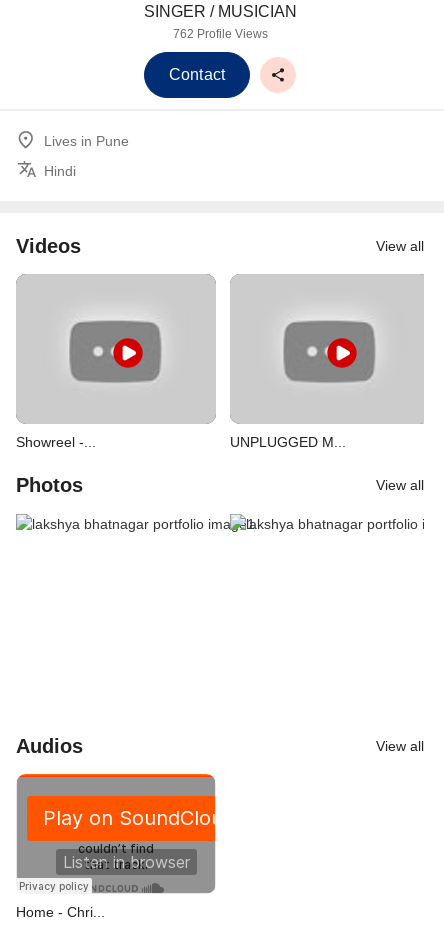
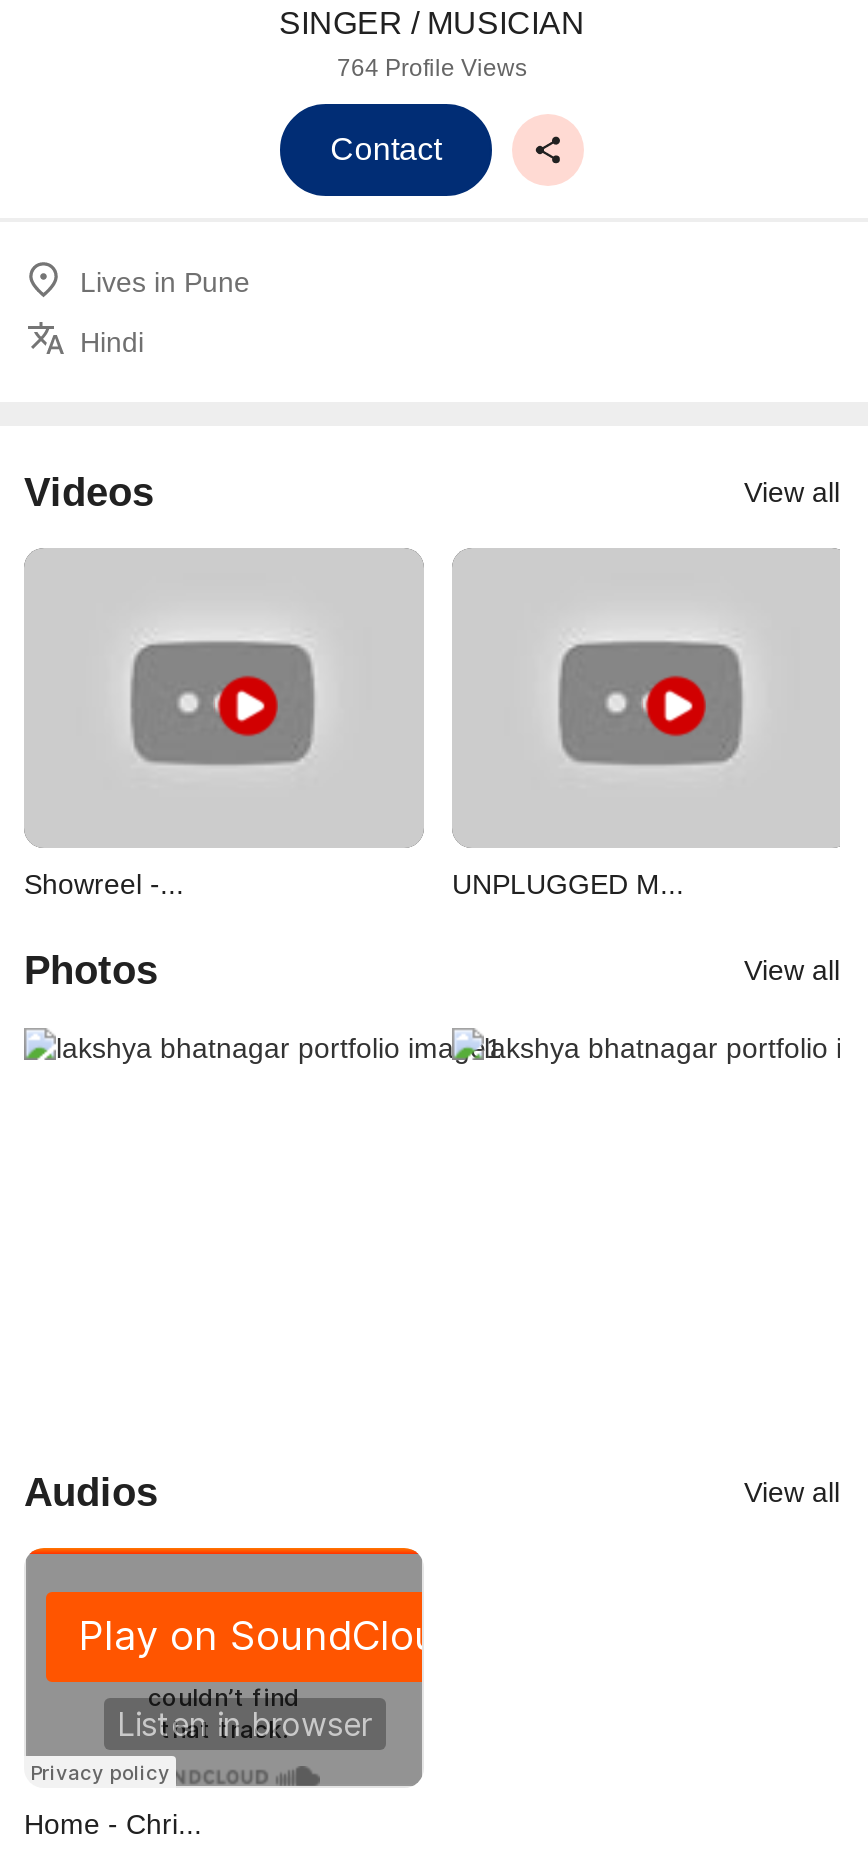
- 762 Profile Views
+ 764 Profile Views
